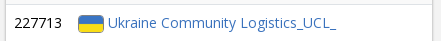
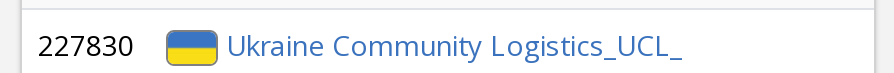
- 227713
+ 227830
